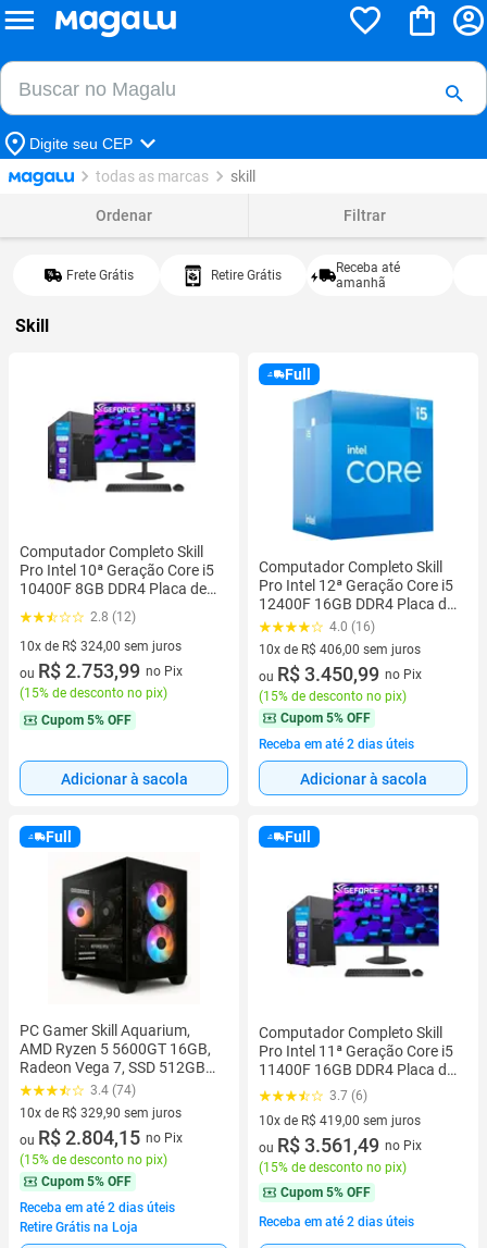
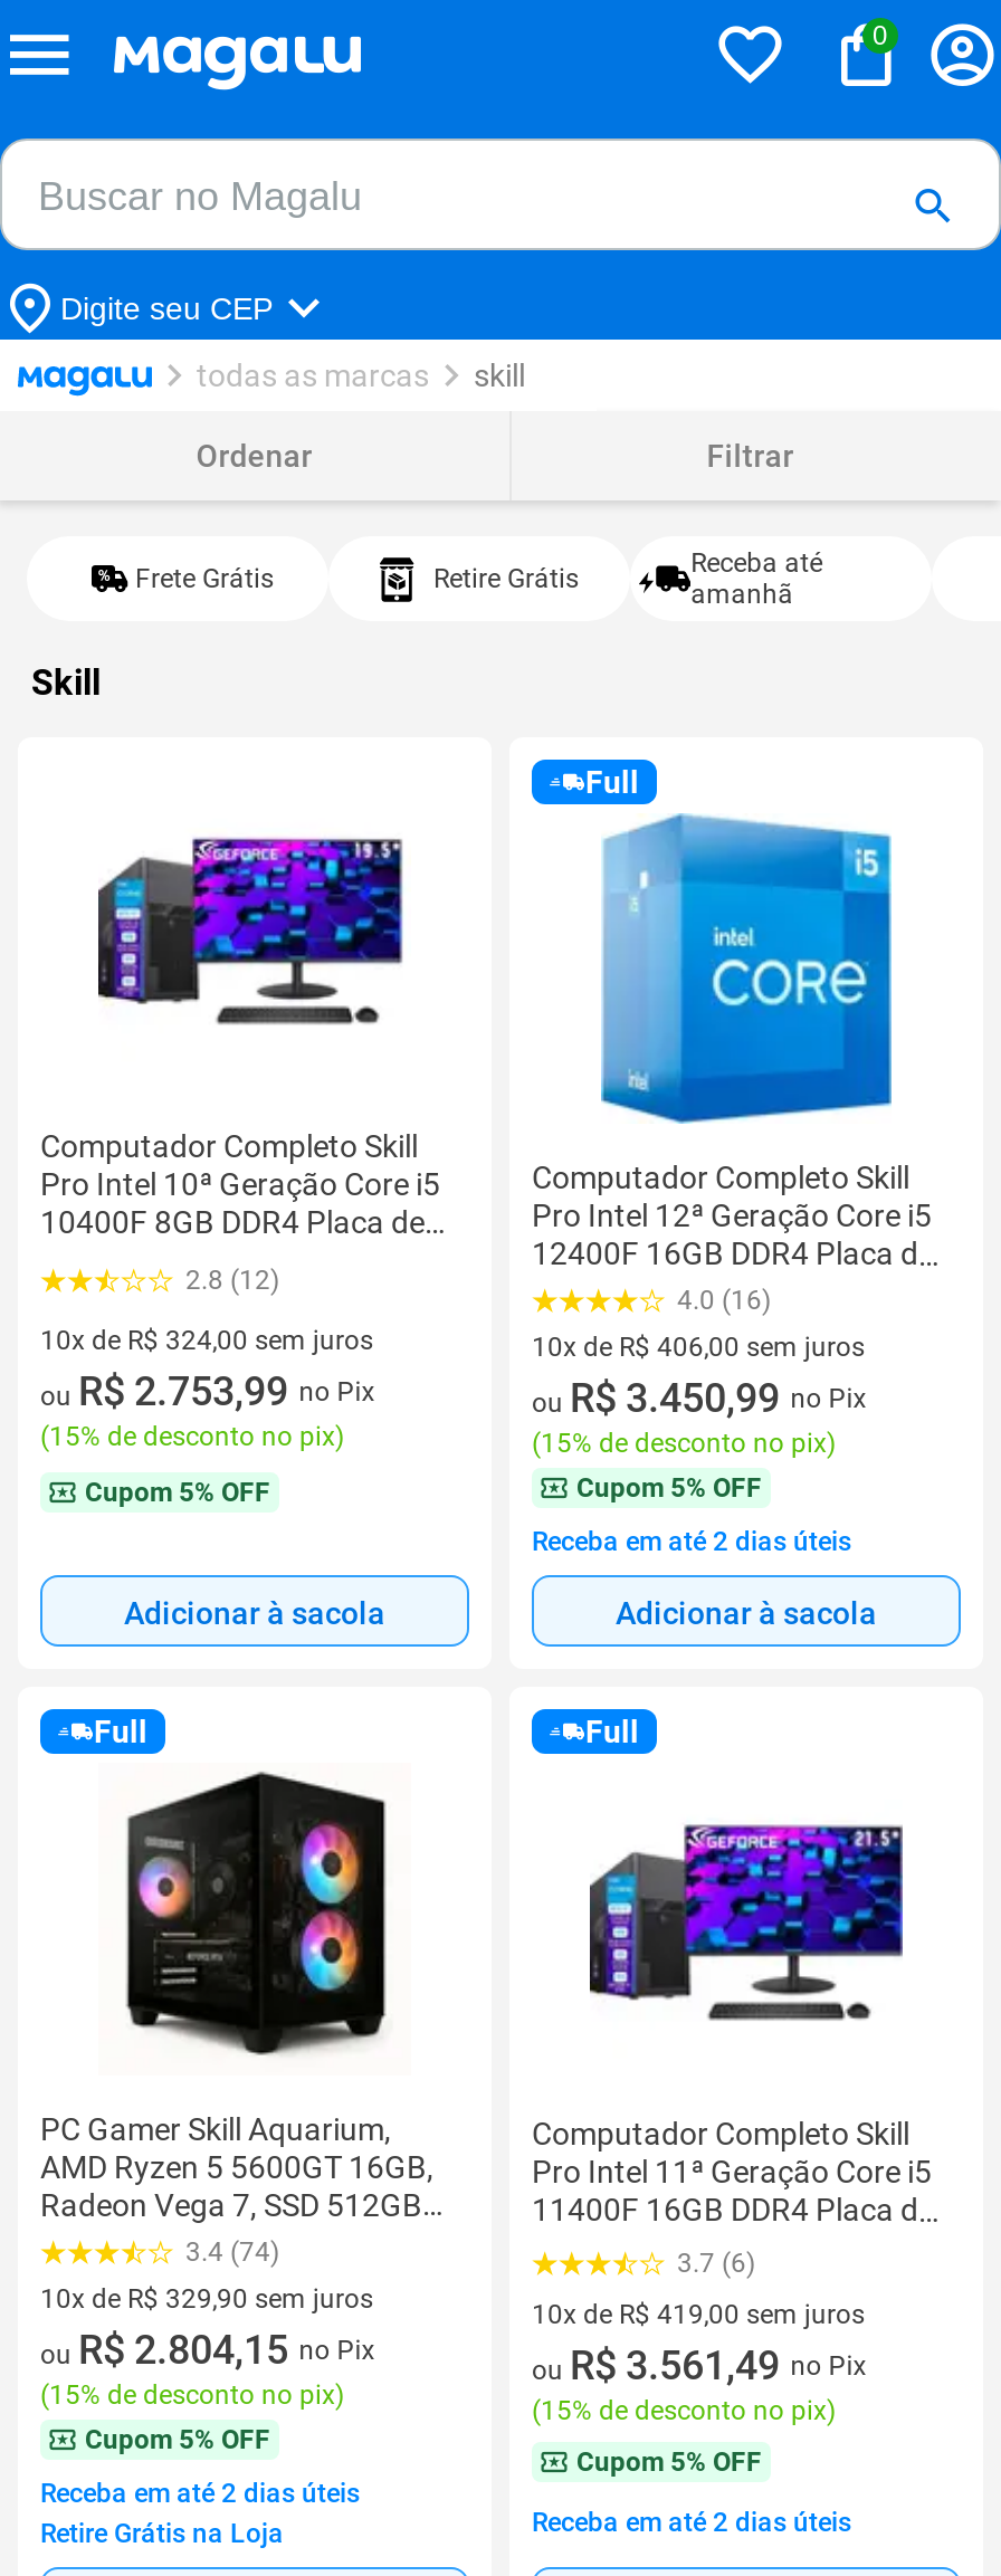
+ 0
